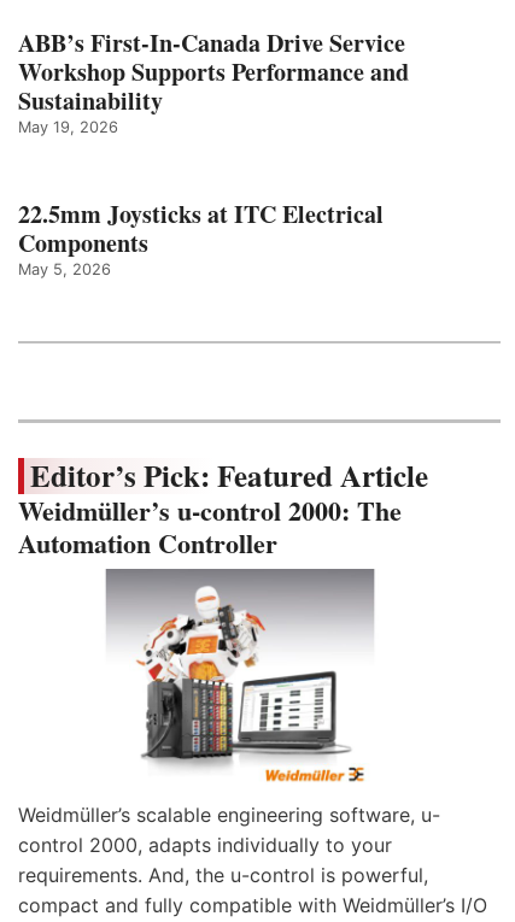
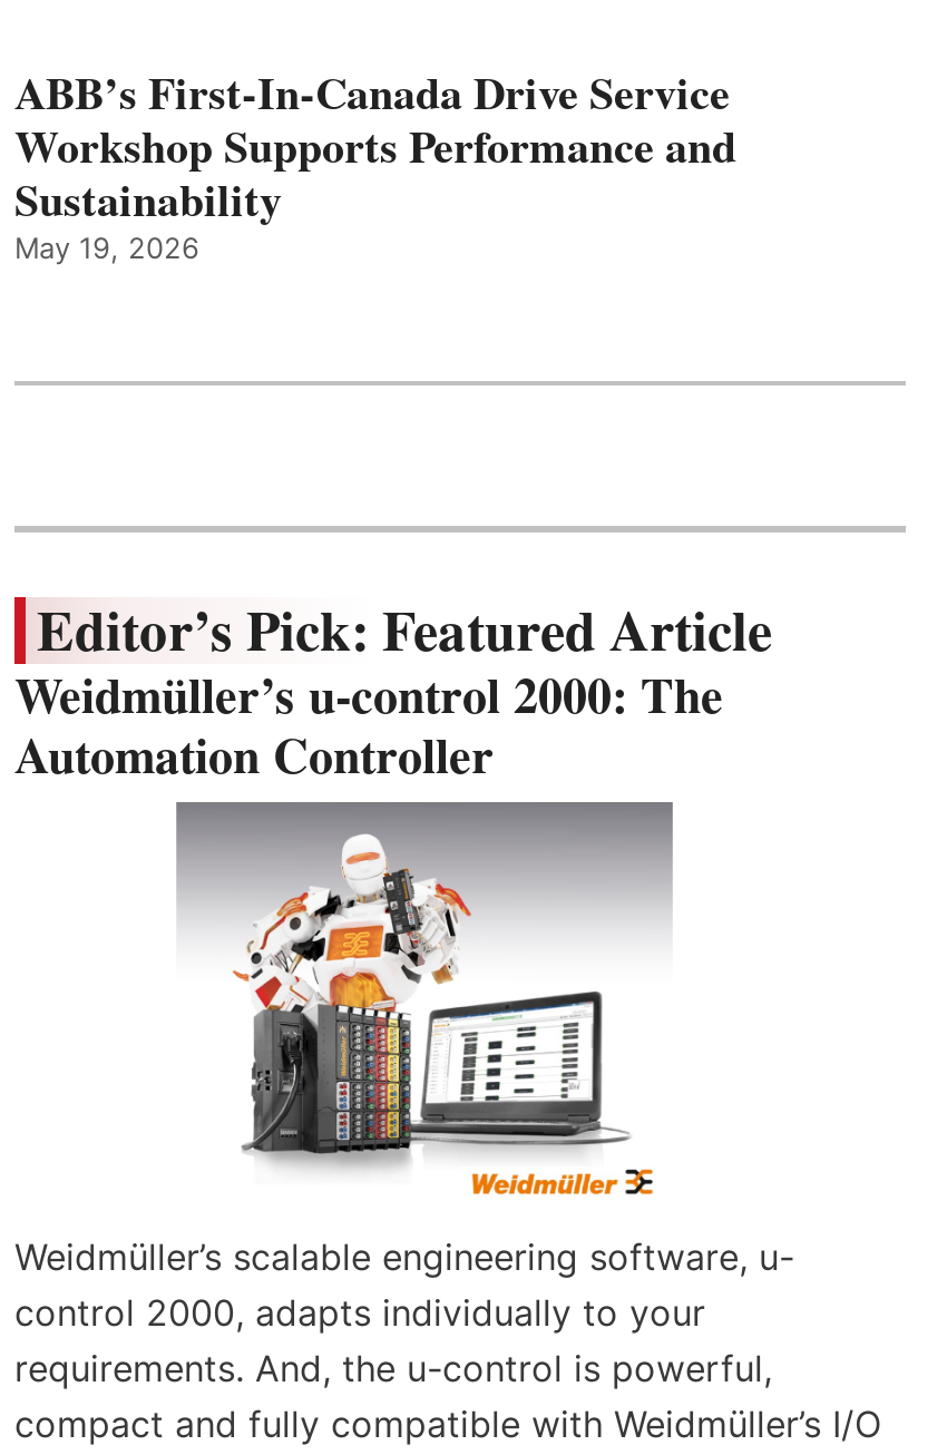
- 22.5mm Joysticks at ITC Electrical
- Components
- May 5, 2026
